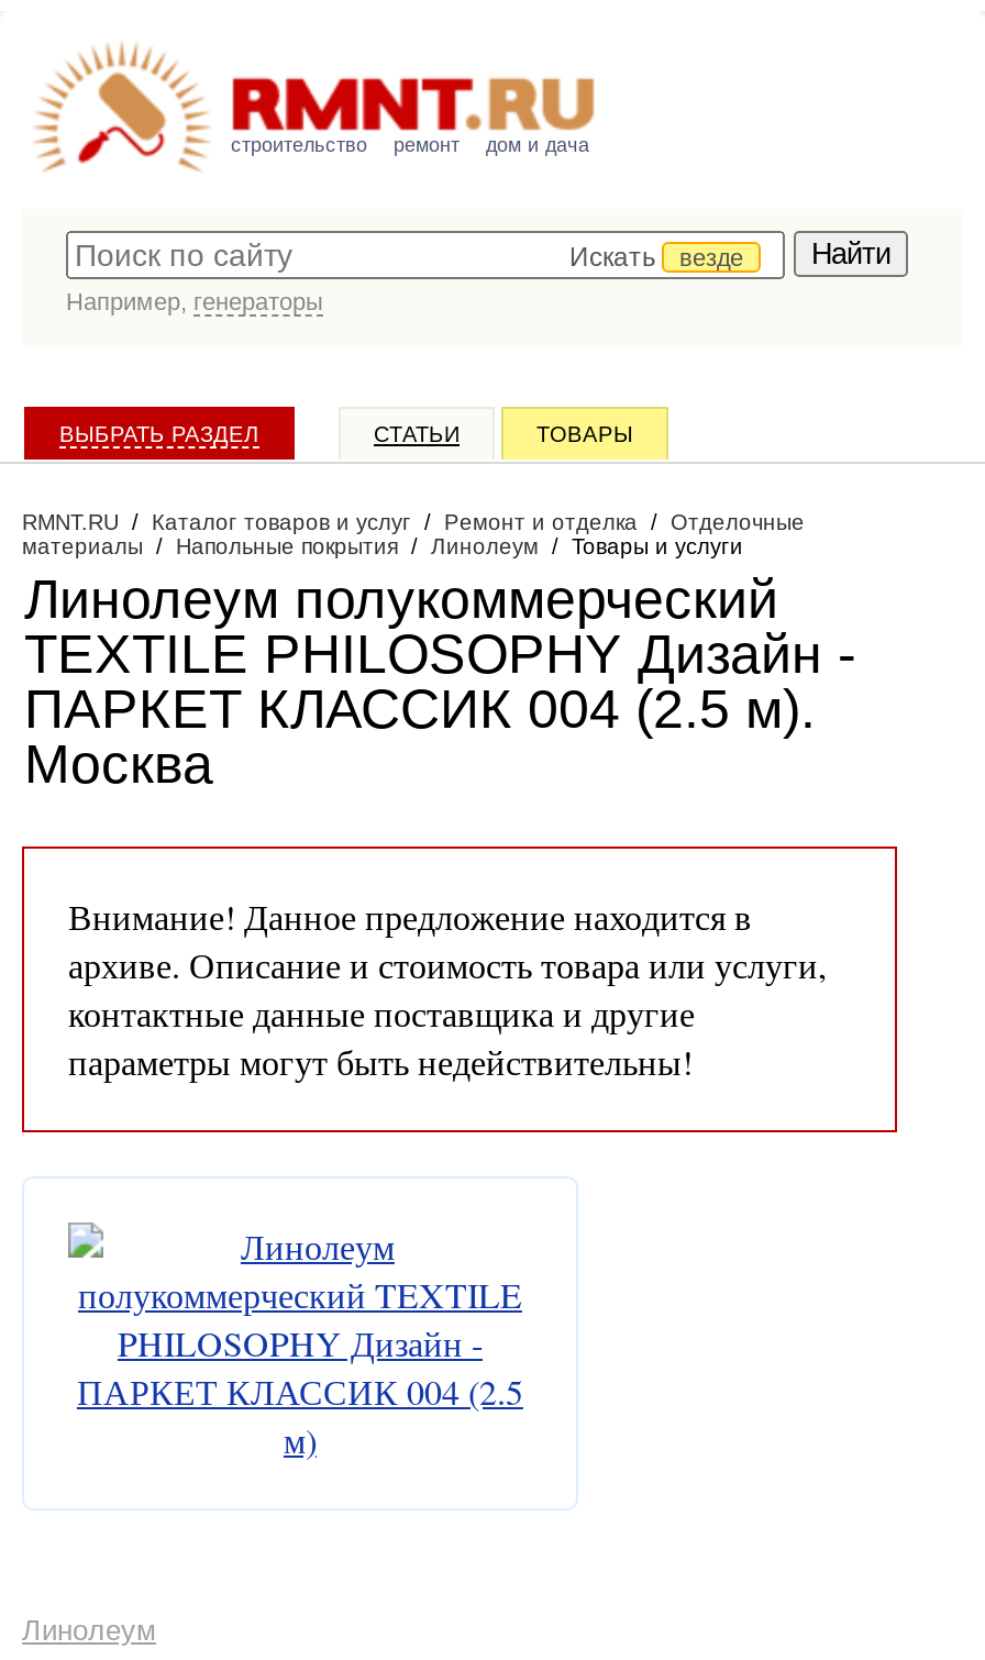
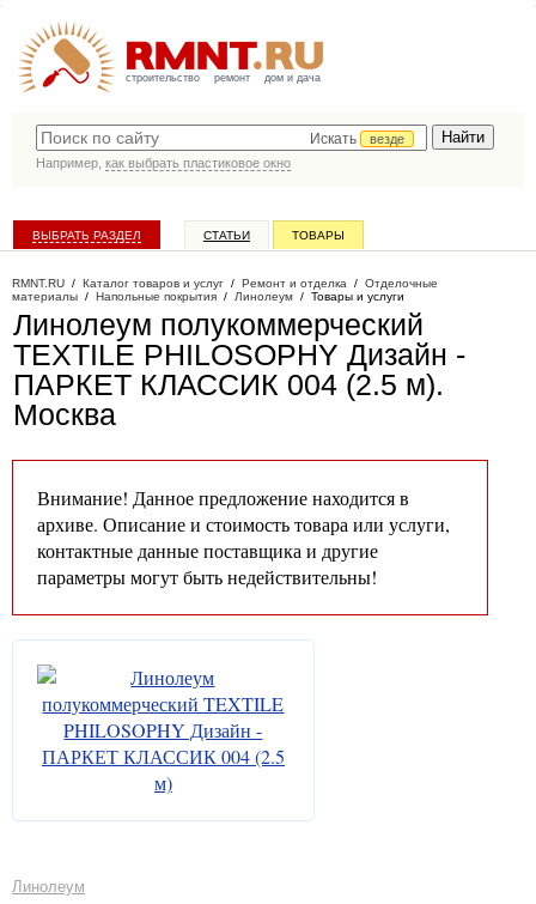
- Например, генераторы
+ Например, как выбрать пластиковое окно
